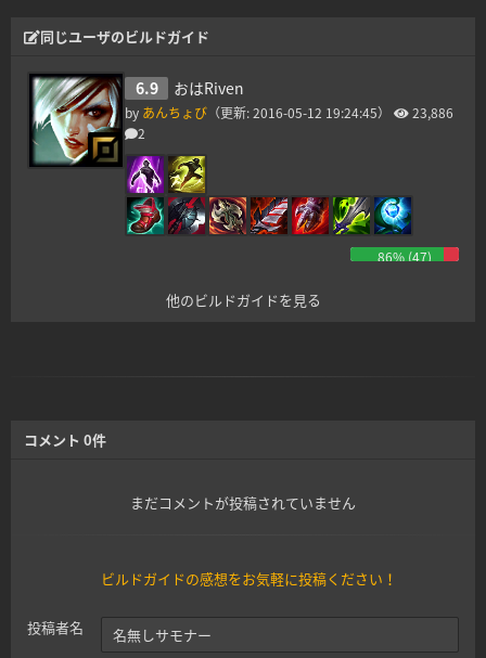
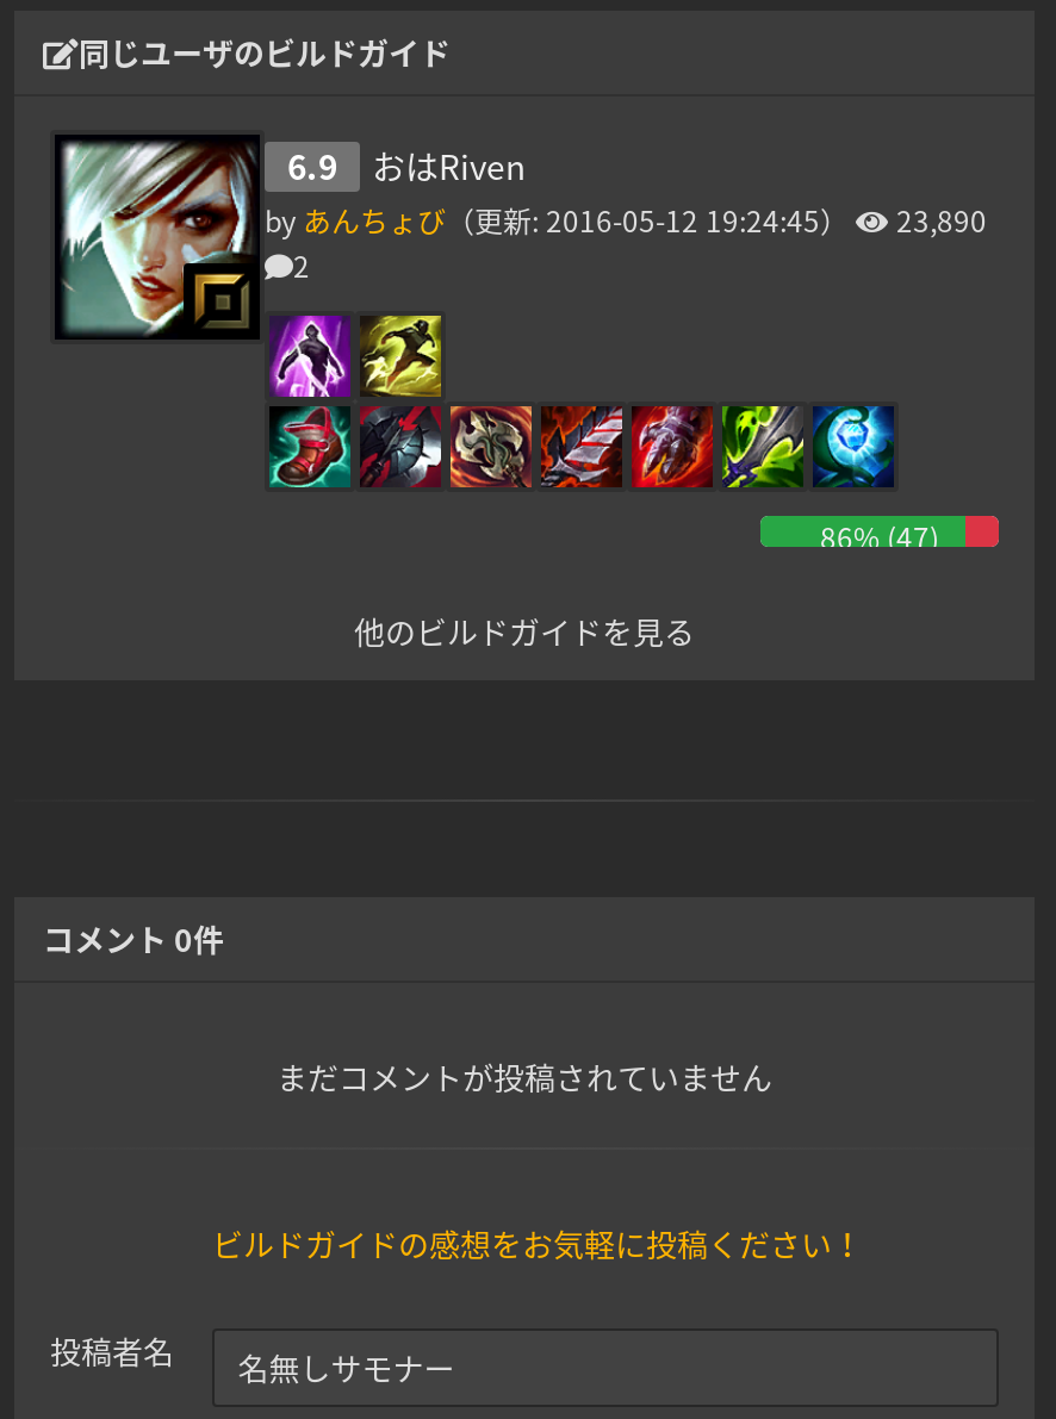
- by あんちょび（更新: 2016-05-12 19:24:45） 23,886
+ by あんちょび（更新: 2016-05-12 19:24:45） 23,890
